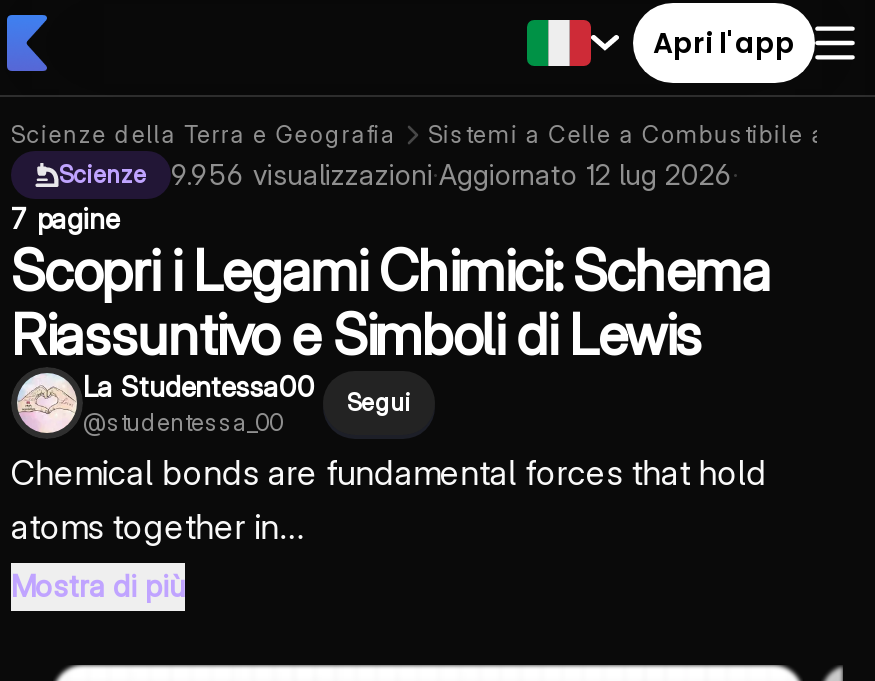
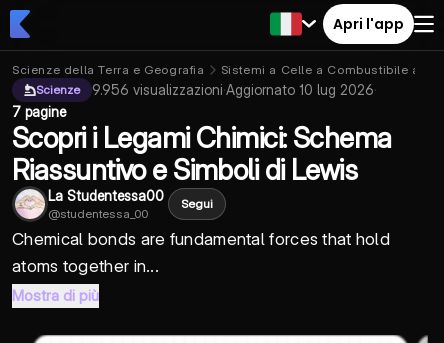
- 9.956 visualizzazioni·Aggiornato 12 lug 2026 ·
+ 9.956 visualizzazioni·Aggiornato 10 lug 2026 ·
